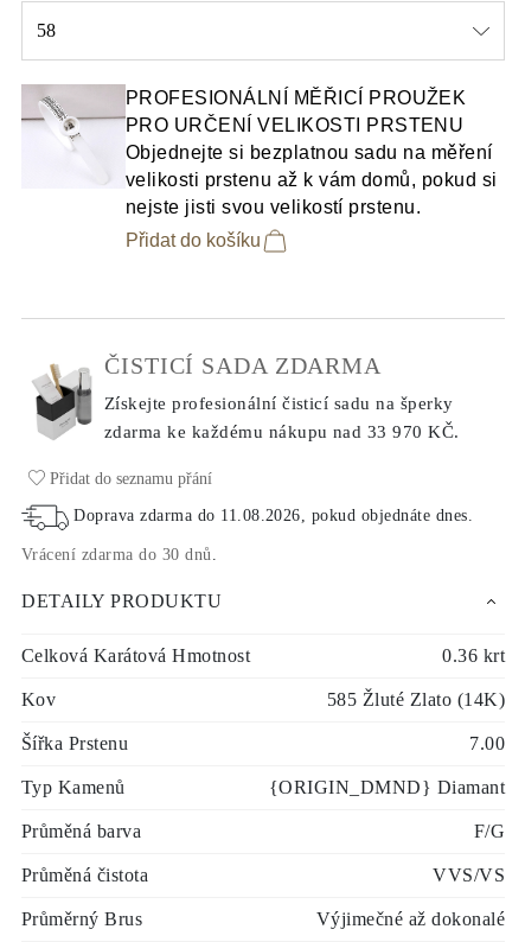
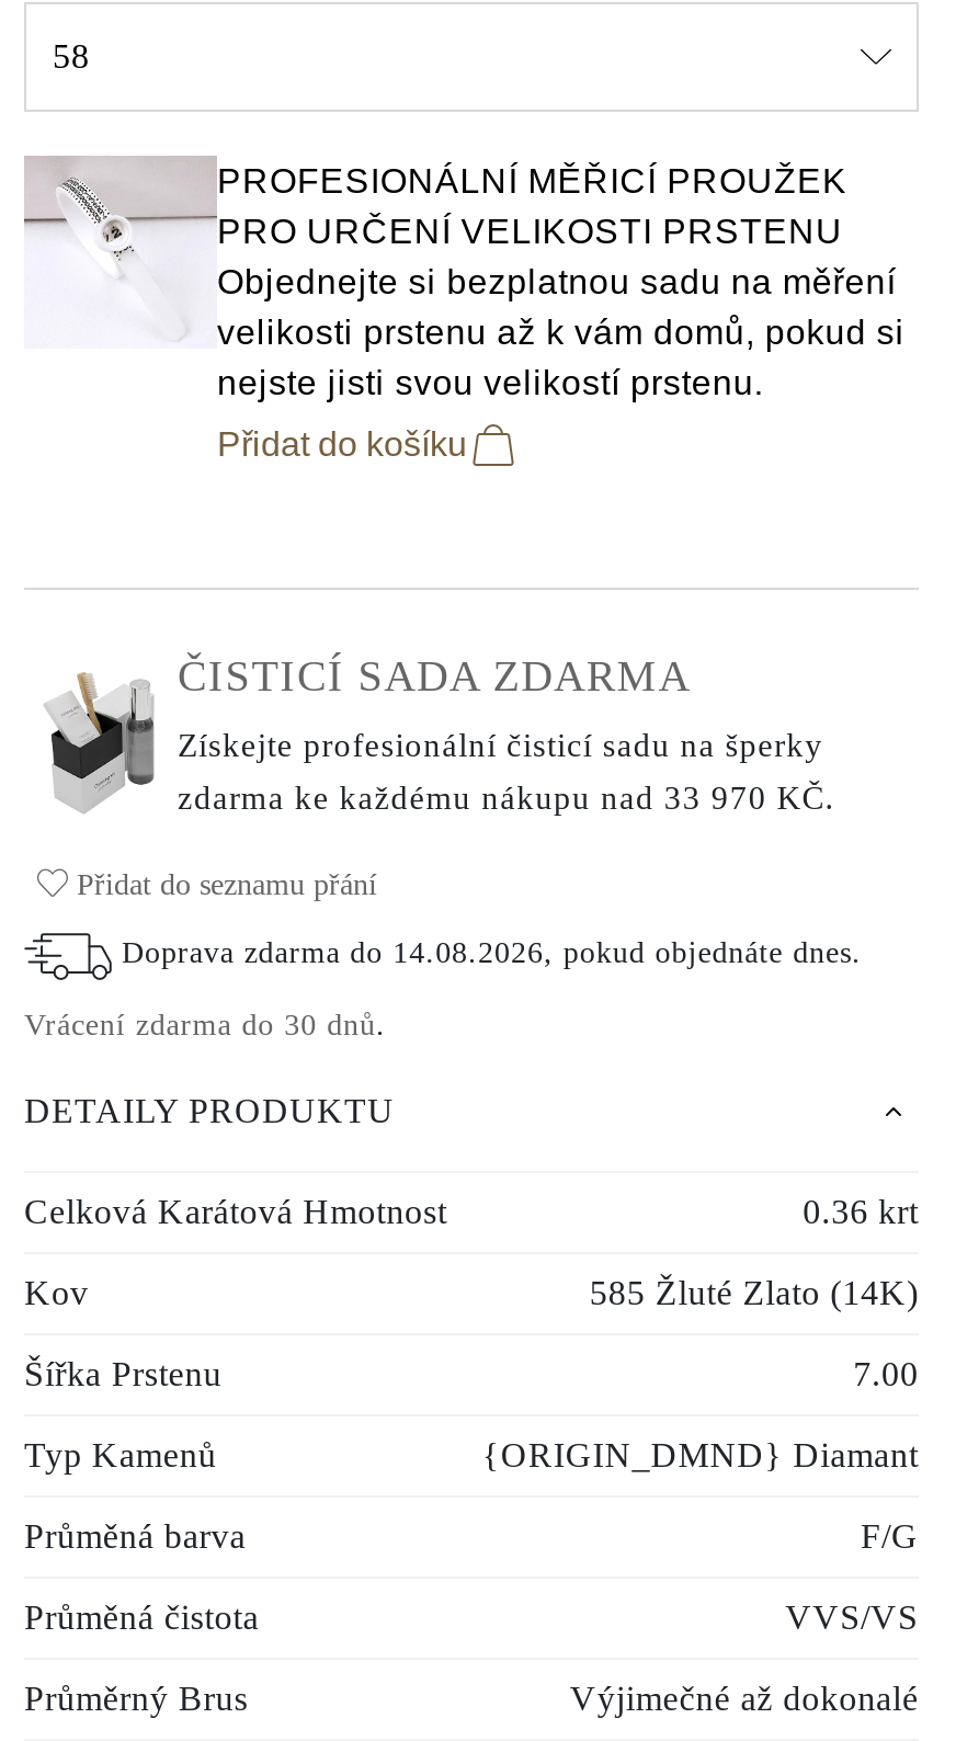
- Doprava zdarma do 11.08.2026, pokud objednáte dnes.
+ Doprava zdarma do 14.08.2026, pokud objednáte dnes.
